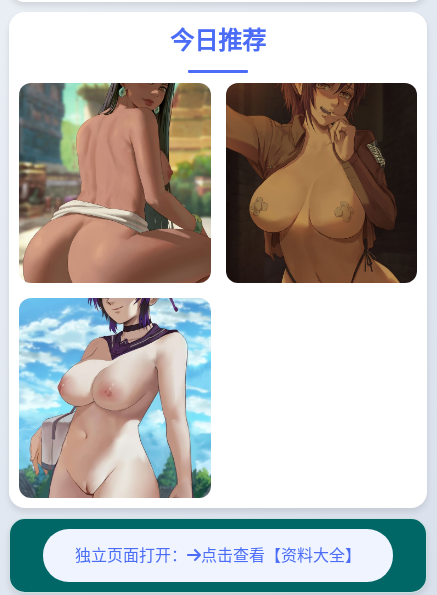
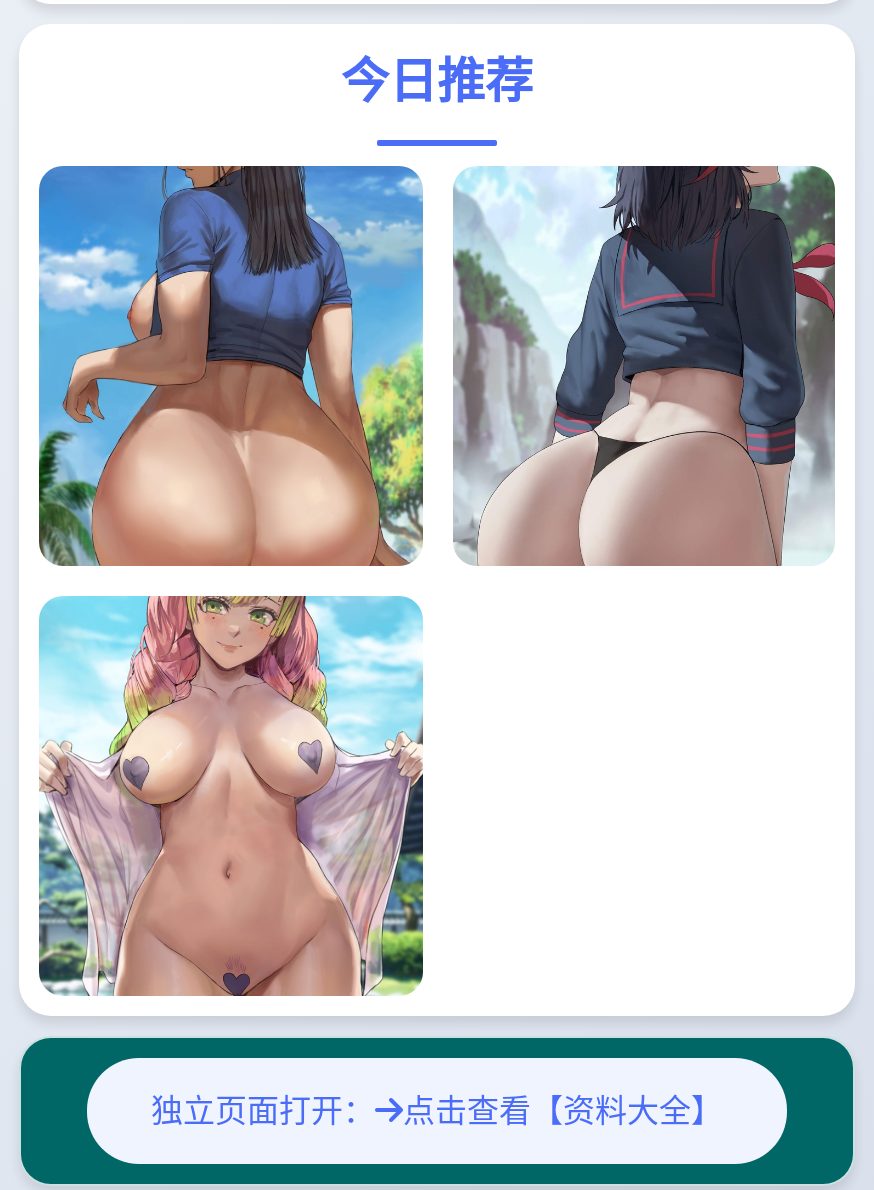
- [image]
+ [image]

- [image]
+ [image]

- [image]
+ [image]
